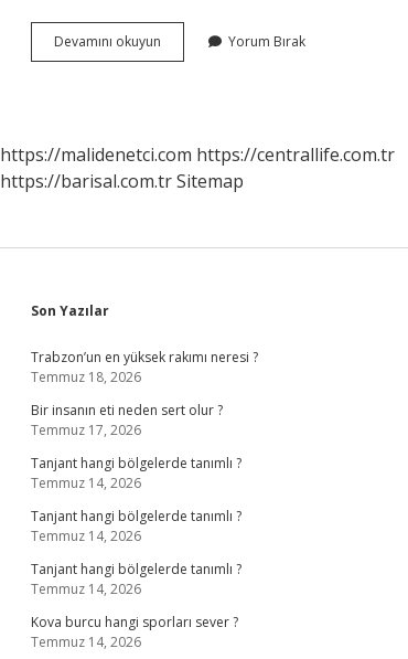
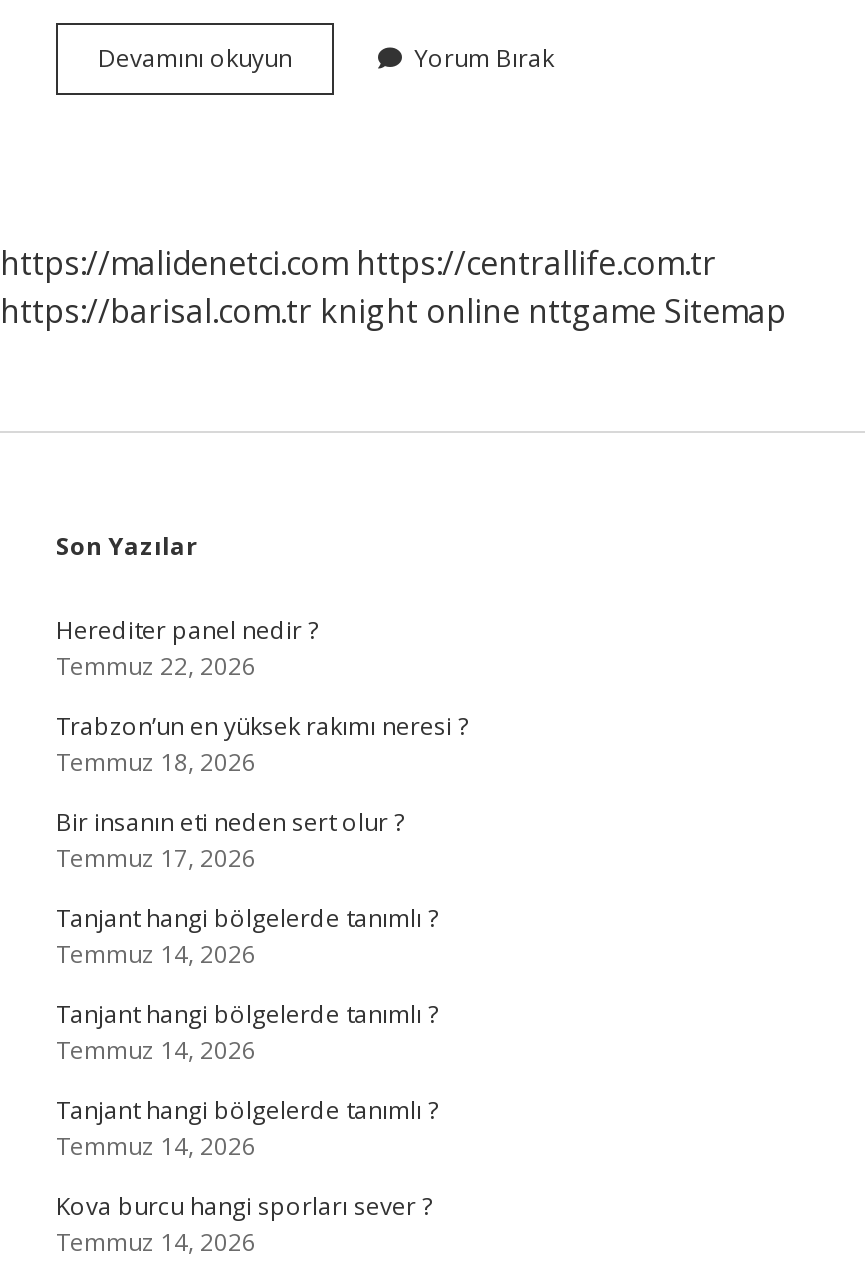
- https://barisal.com.tr Sitemap
+ https://barisal.com.tr knight online nttgame Sitemap

+ Herediter panel nedir ?
+ Temmuz 22, 2026
